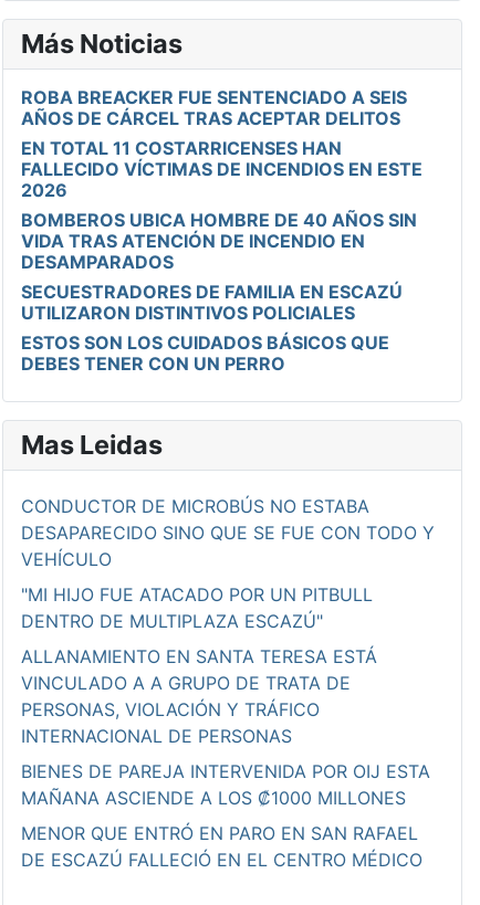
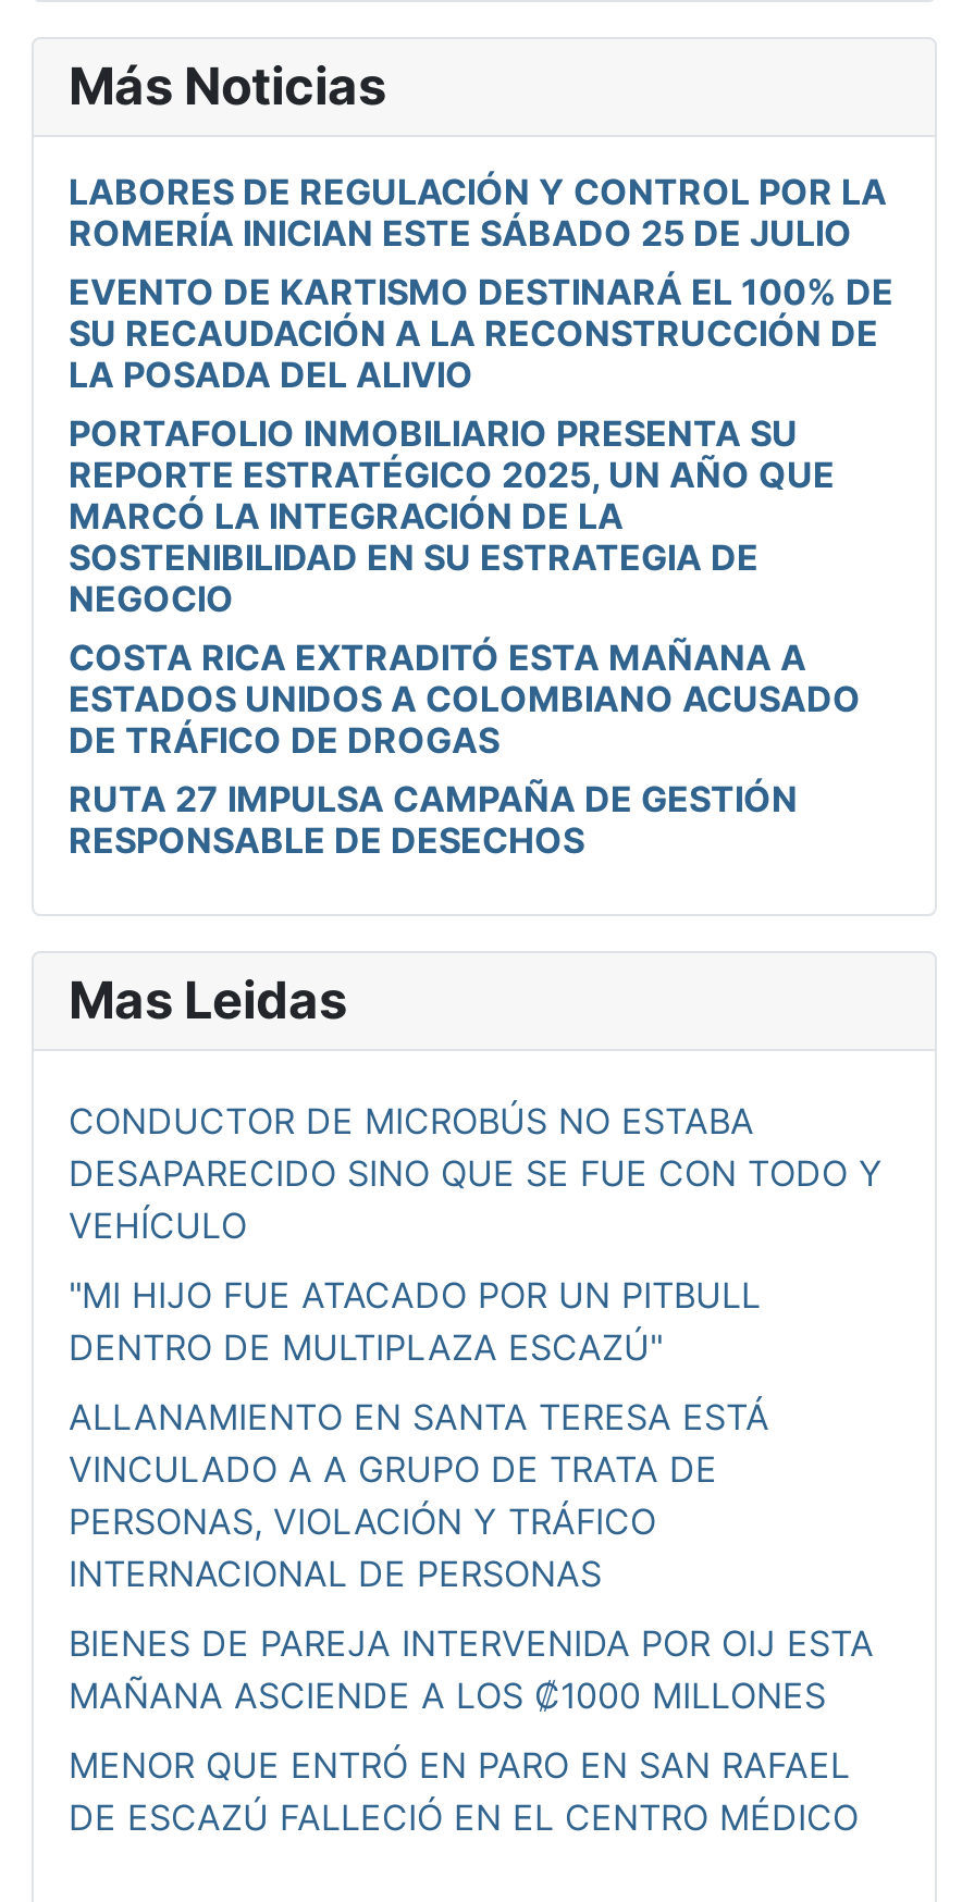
- ROBA BREACKER FUE SENTENCIADO A SEIS
- AÑOS DE CÁRCEL TRAS ACEPTAR DELITOS
- EN TOTAL 11 COSTARRICENSES HAN
- FALLECIDO VÍCTIMAS DE INCENDIOS EN ESTE
- 2026
- BOMBEROS UBICA HOMBRE DE 40 AÑOS SIN
- VIDA TRAS ATENCIÓN DE INCENDIO EN
- DESAMPARADOS
- SECUESTRADORES DE FAMILIA EN ESCAZÚ
- UTILIZARON DISTINTIVOS POLICIALES
- ESTOS SON LOS CUIDADOS BÁSICOS QUE
- DEBES TENER CON UN PERRO
+ LABORES DE REGULACIÓN Y CONTROL POR LA
+ ROMERÍA INICIAN ESTE SÁBADO 25 DE JULIO
+ EVENTO DE KARTISMO DESTINARÁ EL 100% DE
+ SU RECAUDACIÓN A LA RECONSTRUCCIÓN DE
+ LA POSADA DEL ALIVIO
+ PORTAFOLIO INMOBILIARIO PRESENTA SU
+ REPORTE ESTRATÉGICO 2025, UN AÑO QUE
+ MARCÓ LA INTEGRACIÓN DE LA
+ SOSTENIBILIDAD EN SU ESTRATEGIA DE
+ NEGOCIO
+ COSTA RICA EXTRADITÓ ESTA MAÑANA A
+ ESTADOS UNIDOS A COLOMBIANO ACUSADO
+ DE TRÁFICO DE DROGAS
+ RUTA 27 IMPULSA CAMPAÑA DE GESTIÓN
+ RESPONSABLE DE DESECHOS
